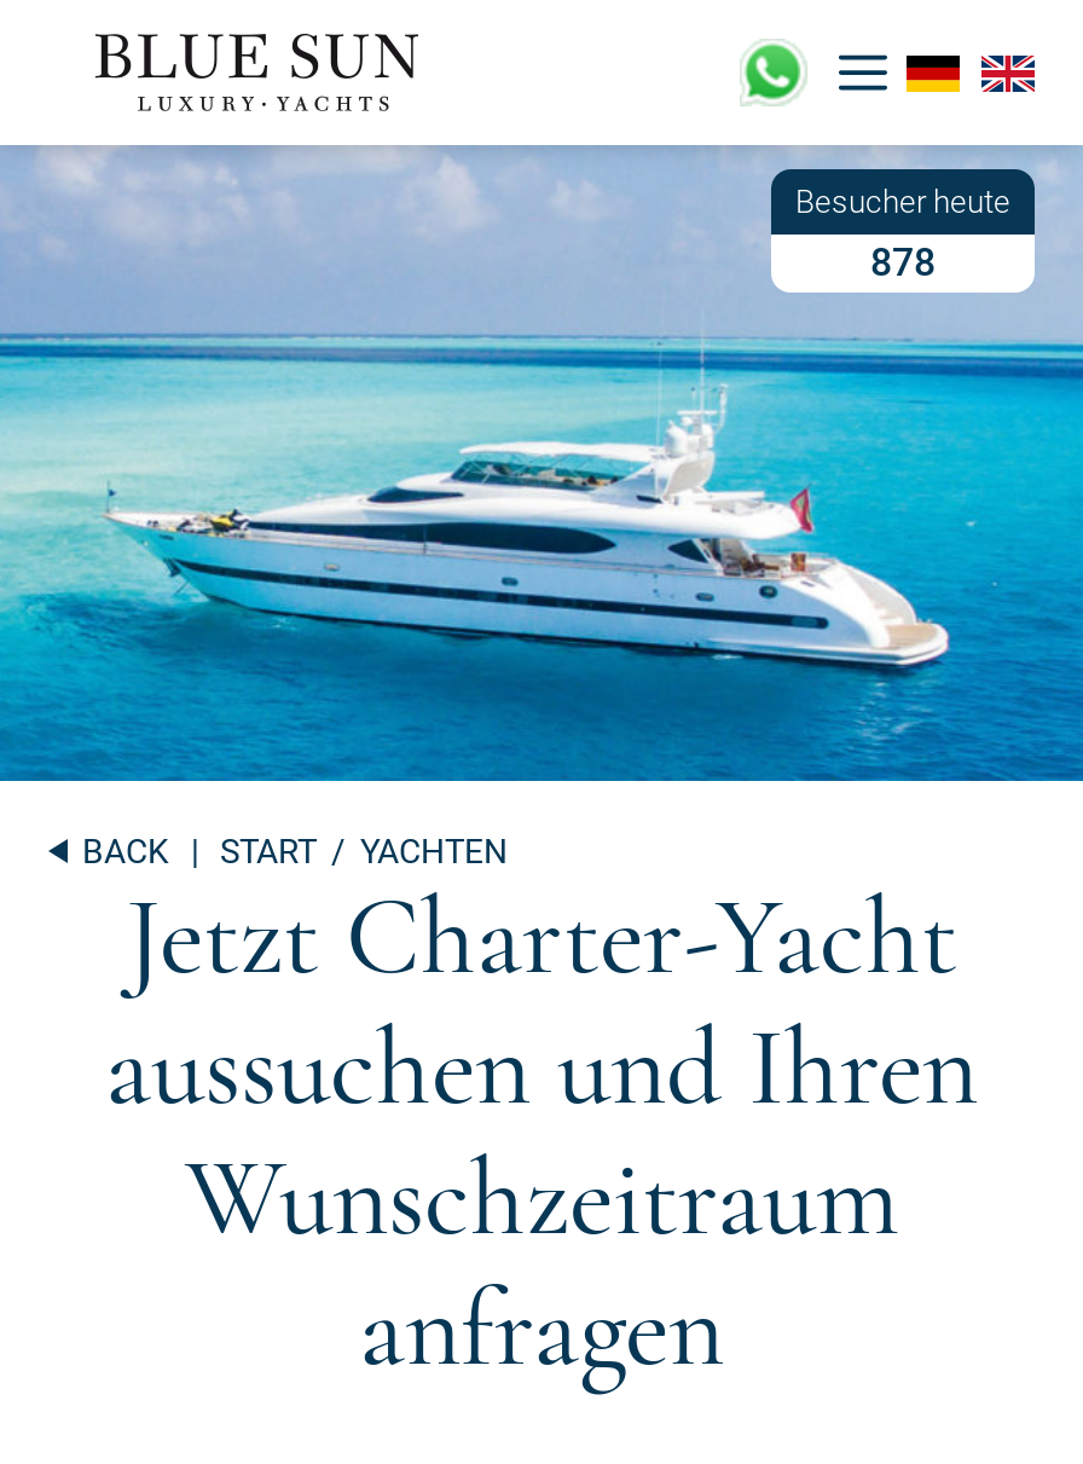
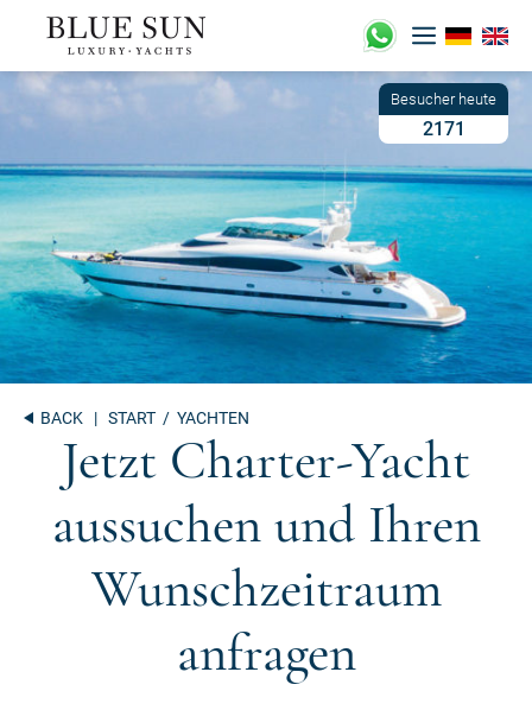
- 878
+ 2171
